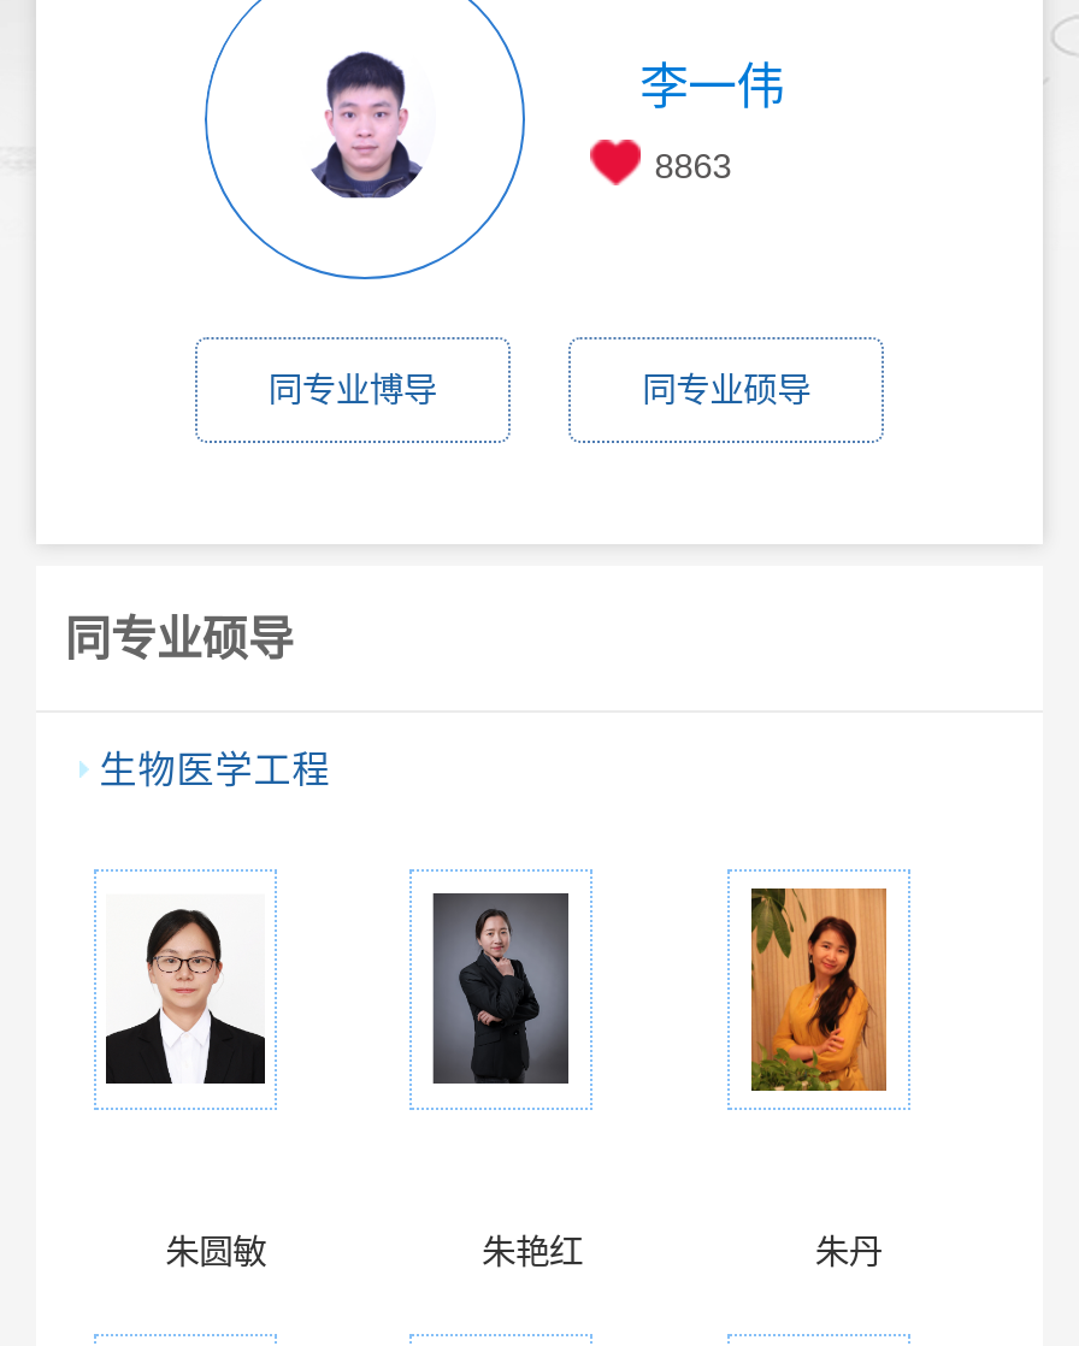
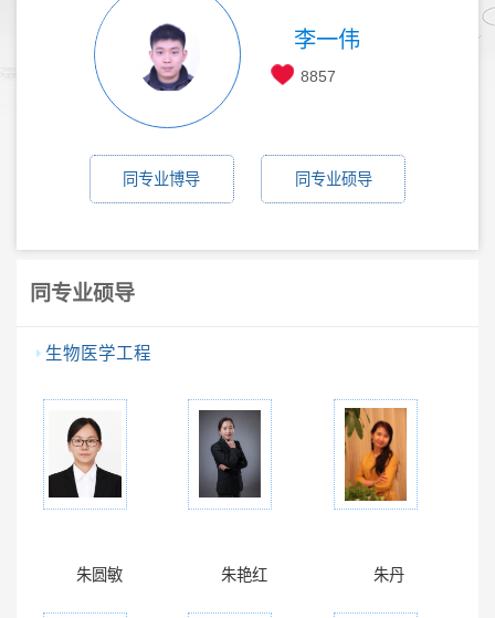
- 8863
+ 8857
